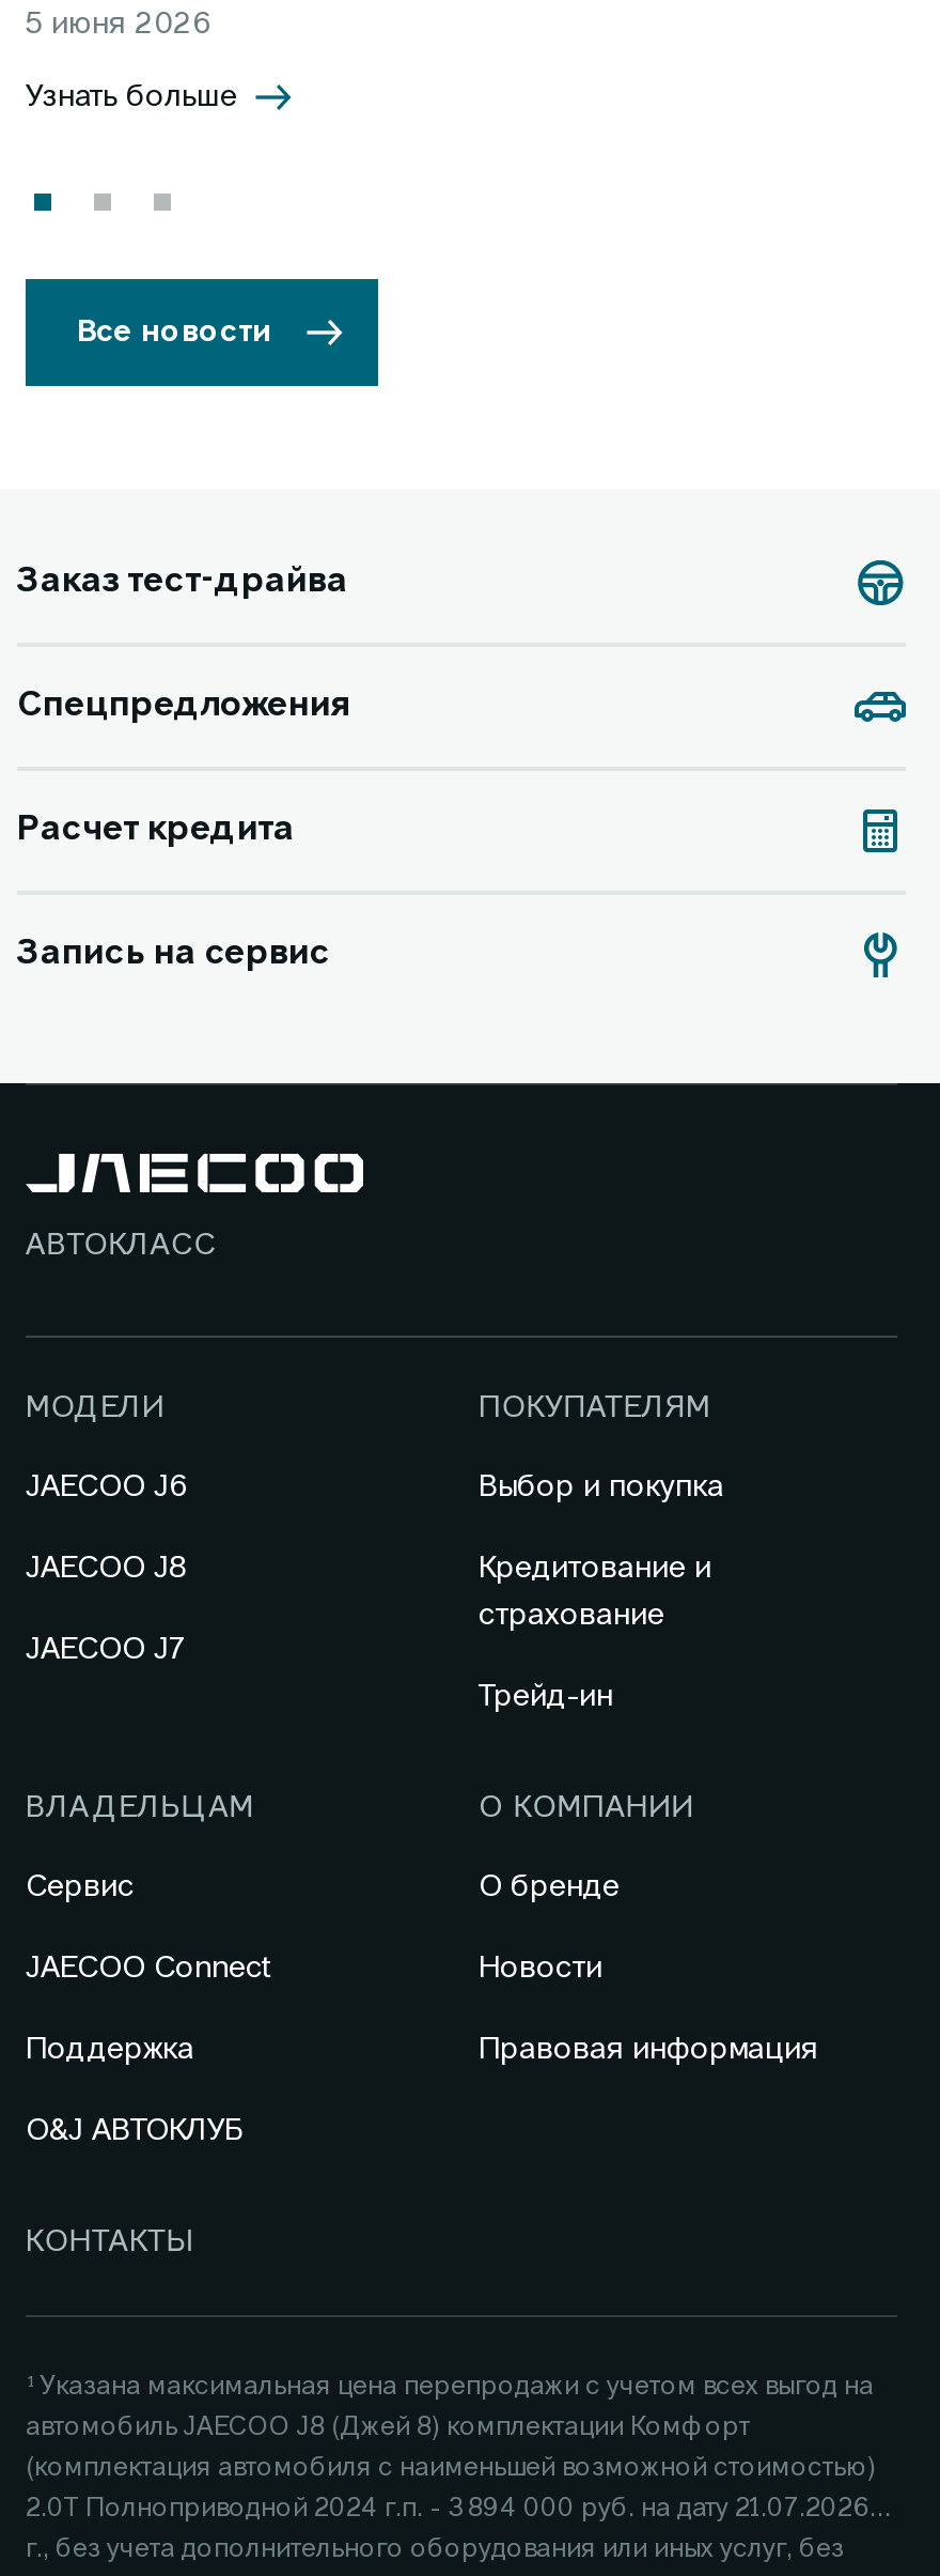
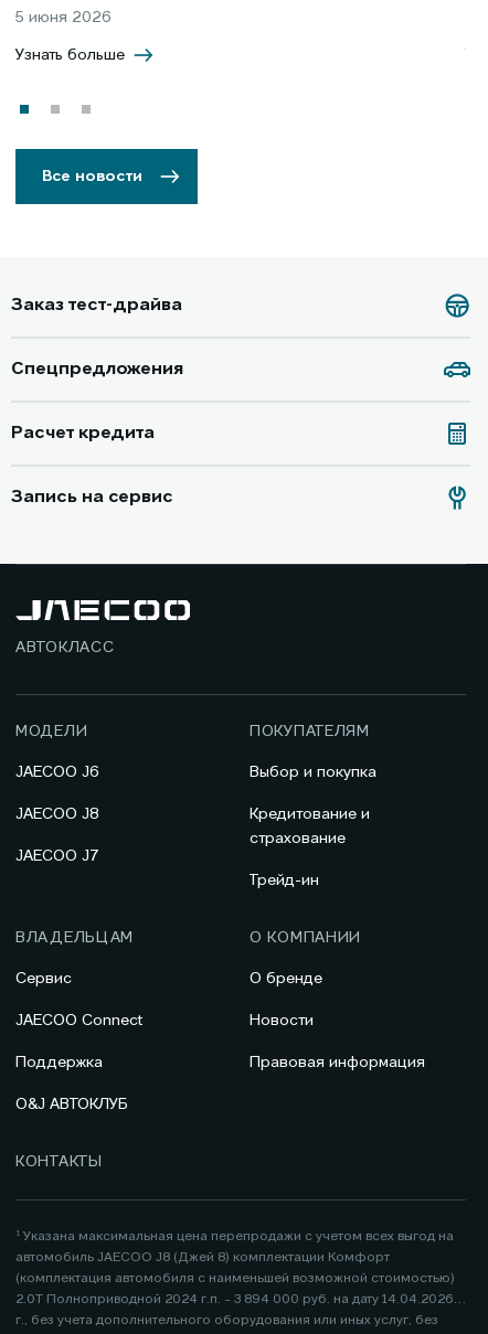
- 2.0Т Полноприводной 2024 г.п. - 3 894 000 руб. на дату 21.07.2026
+ 2.0Т Полноприводной 2024 г.п. - 3 894 000 руб. на дату 14.04.2026
